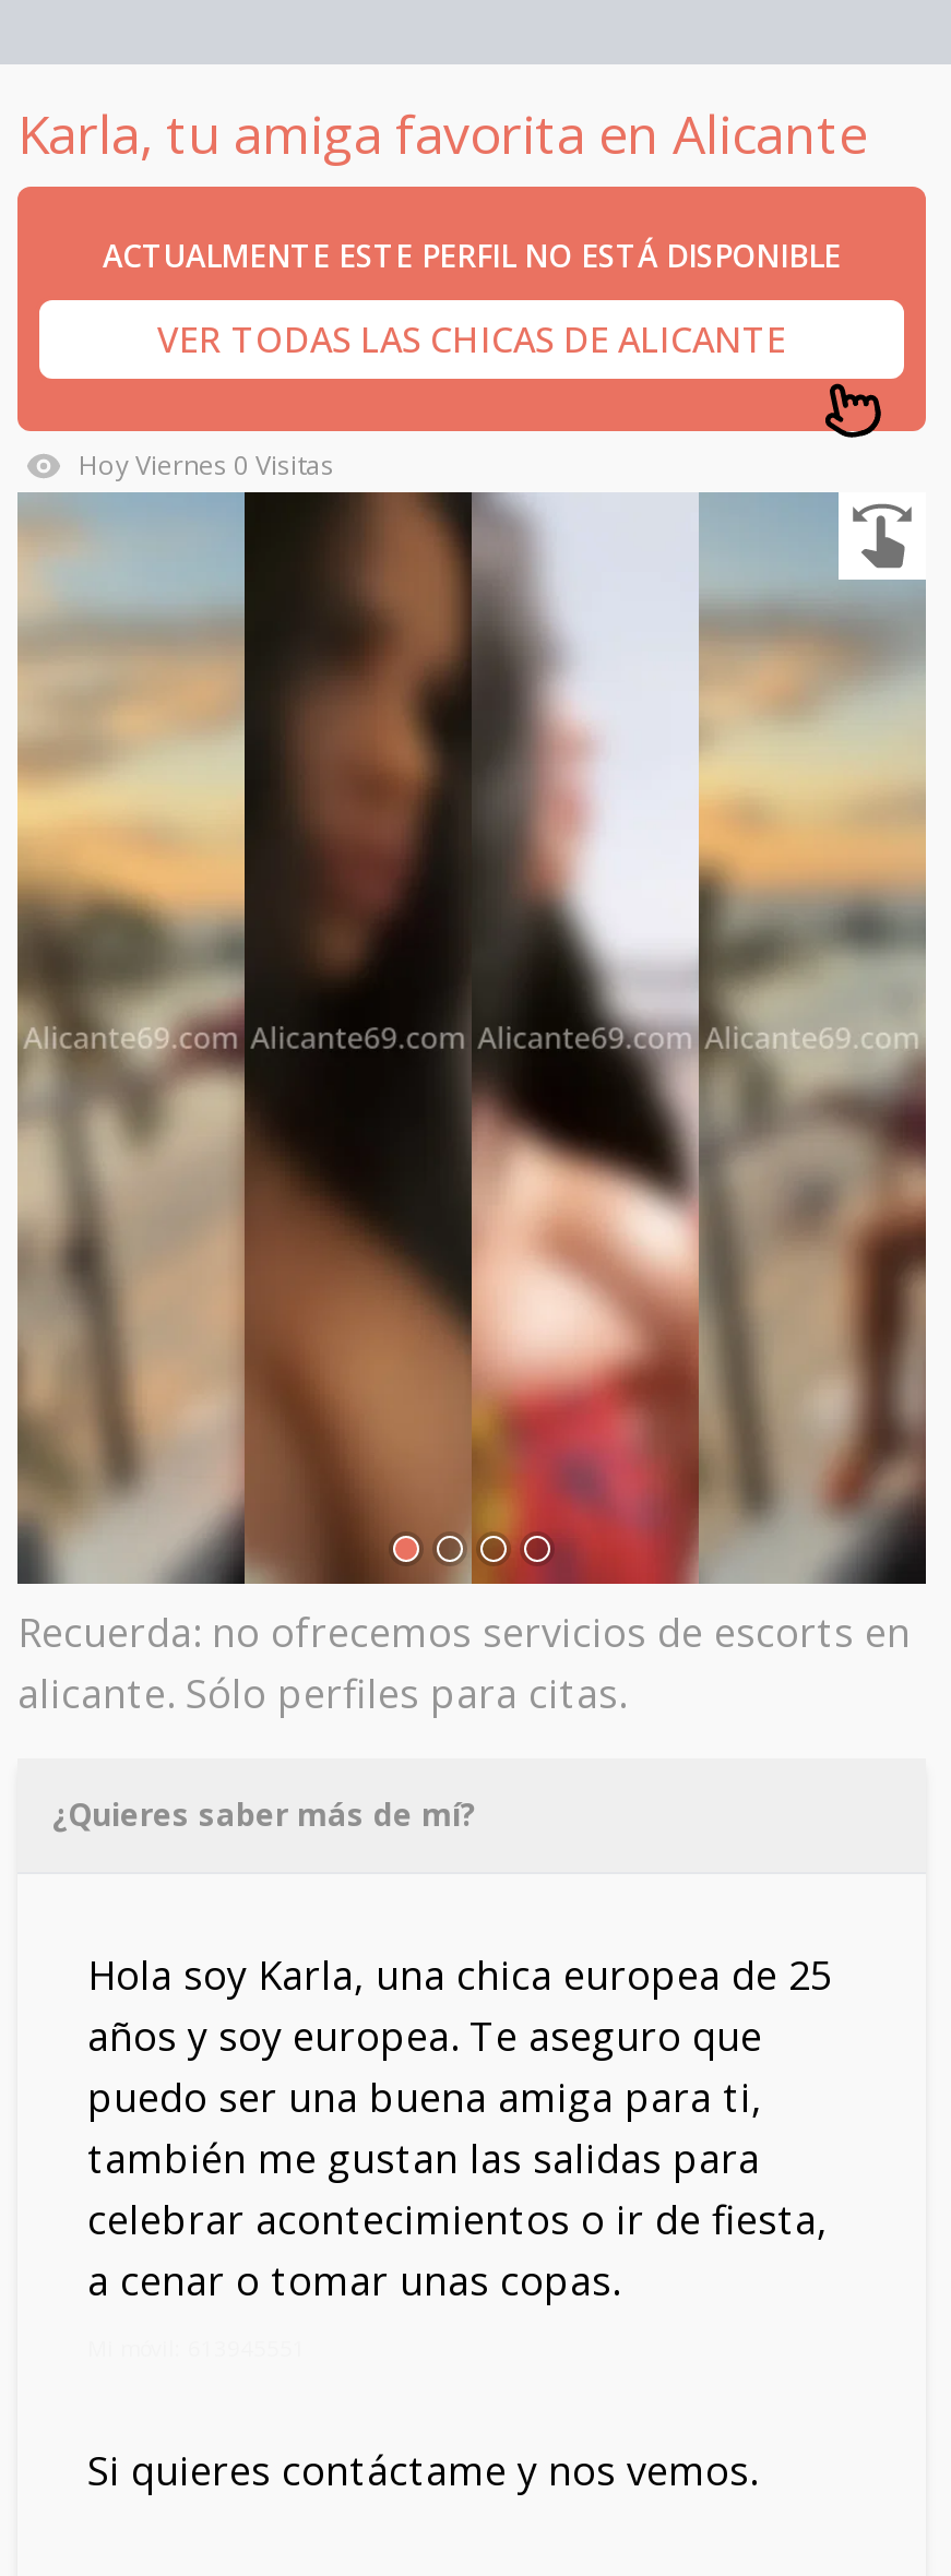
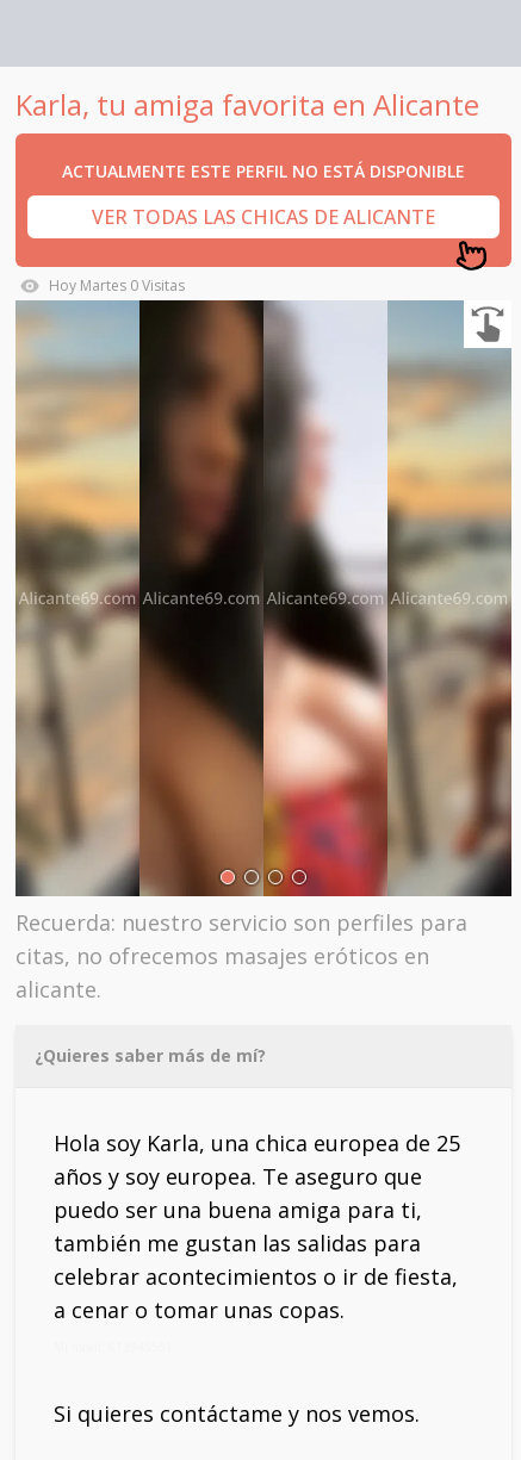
- Hoy Viernes 0 Visitas
+ Hoy Martes 0 Visitas

- Recuerda: no ofrecemos servicios de escorts en
- alicante. Sólo perfiles para citas.
+ Recuerda: nuestro servicio son perfiles para
+ citas, no ofrecemos masajes eróticos en
+ alicante.
